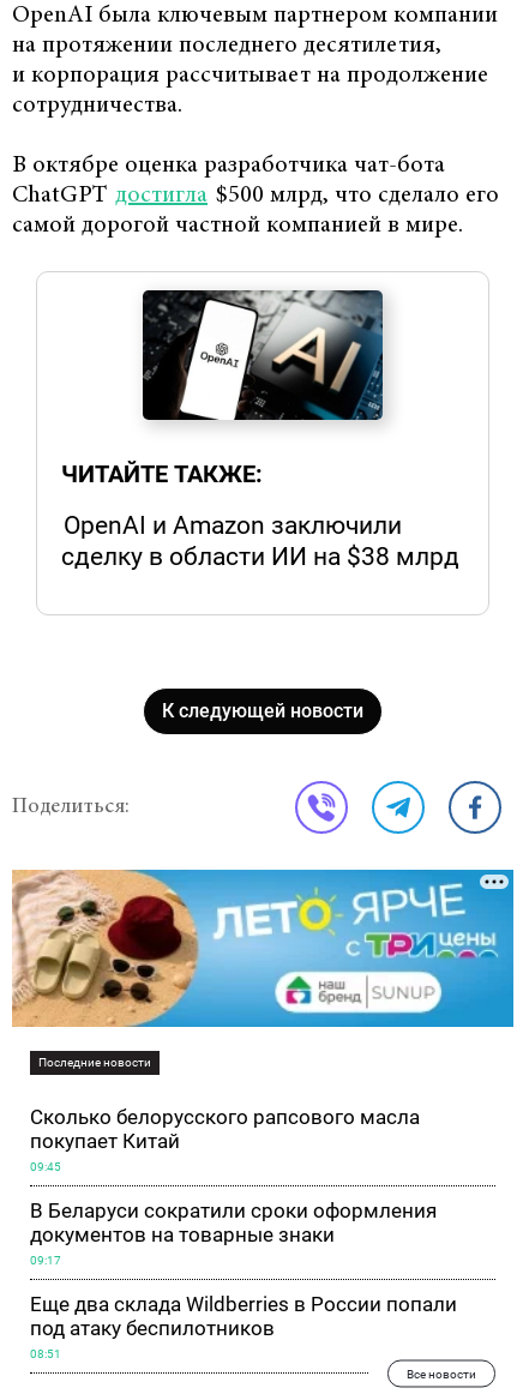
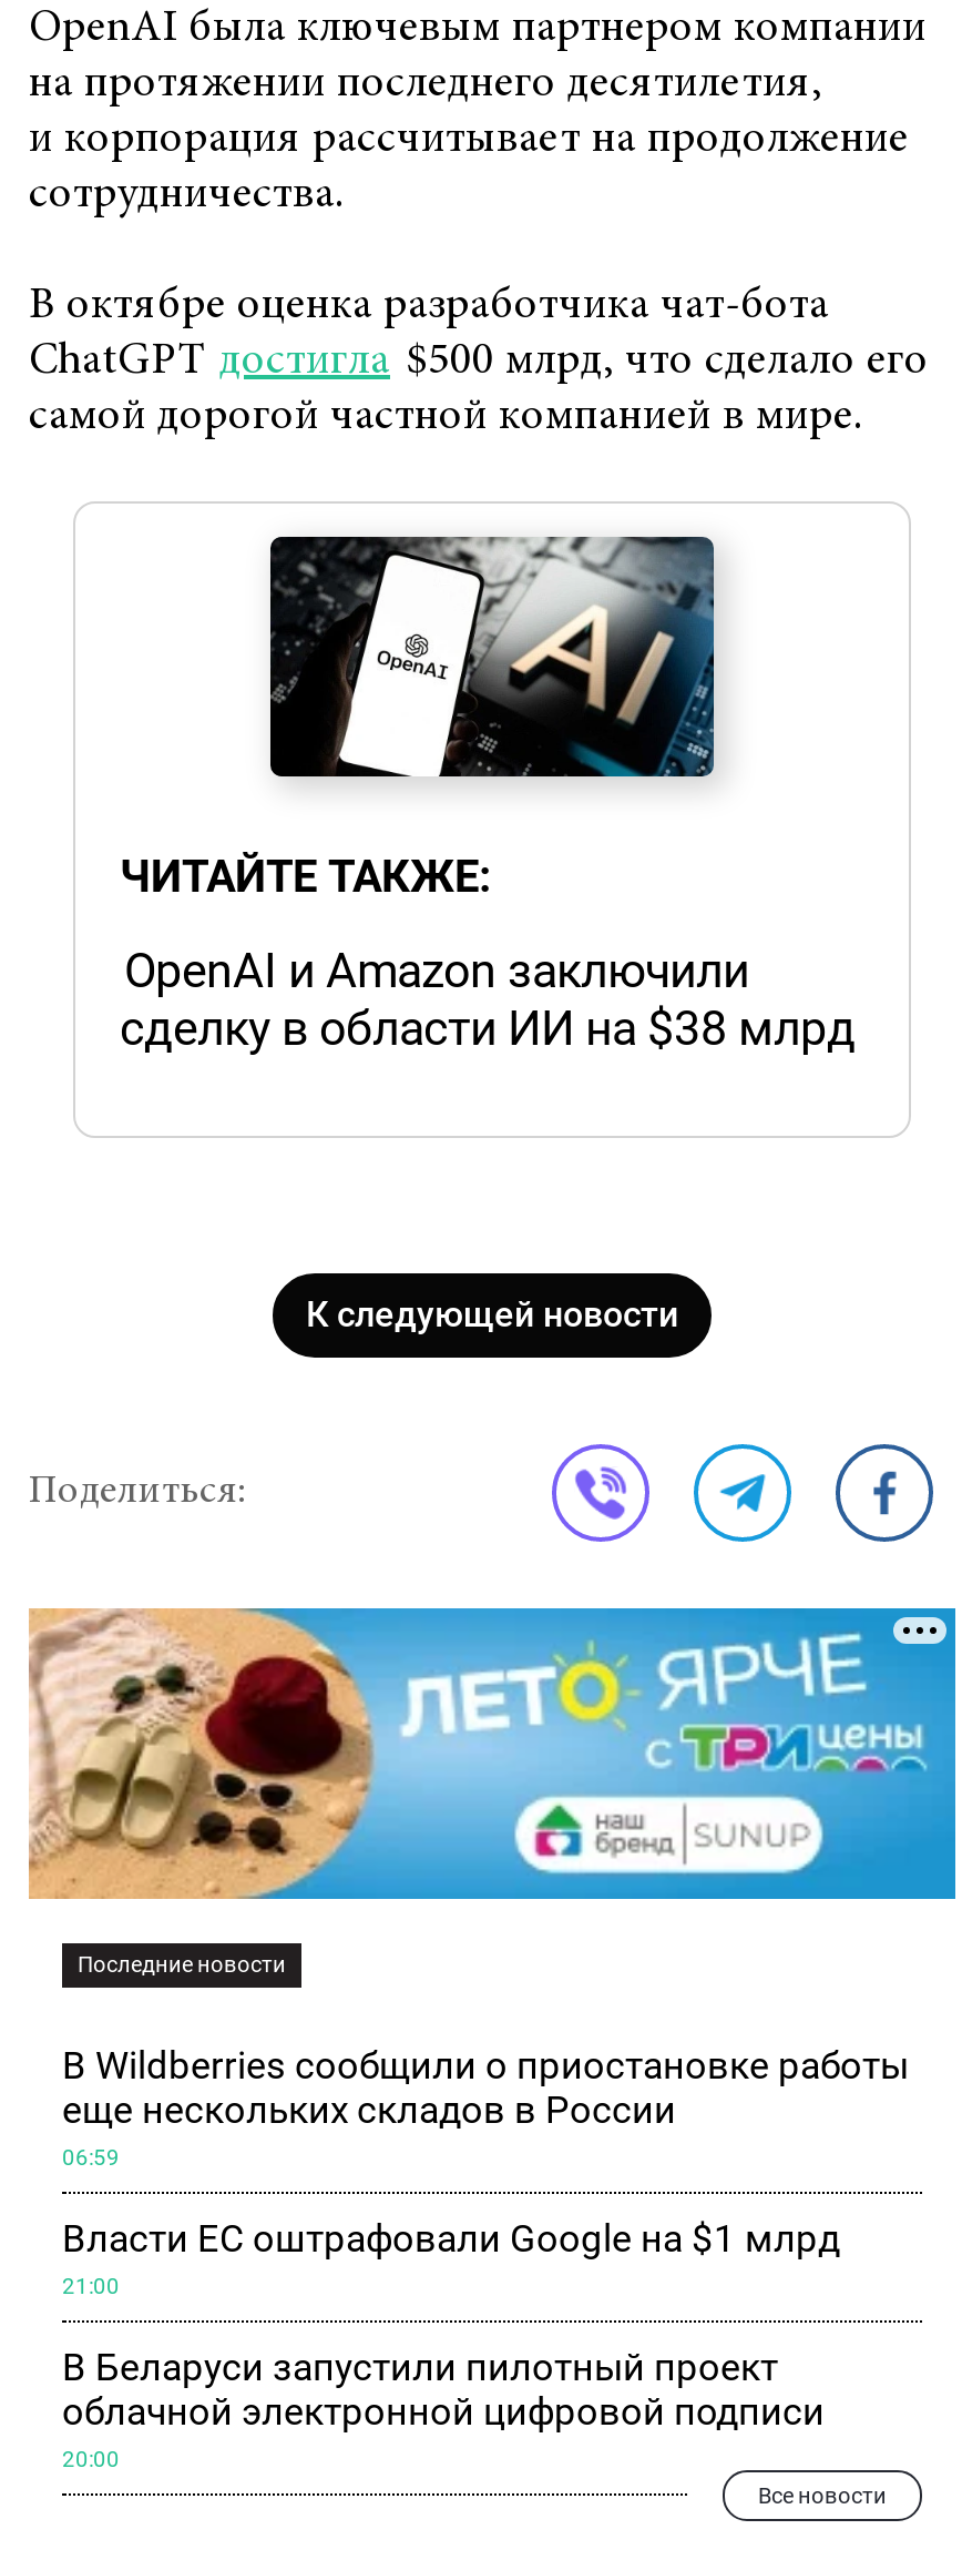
- Сколько белорусского рапсового масла
- покупает Китай
+ В Wildberries сообщили о приостановке работы
+ еще нескольких складов в России

- 09:45
+ 06:59

- В Беларуси сократили сроки оформления
- документов на товарные знаки
+ Власти ЕС оштрафовали Google на $1 млрд

- 09:17
+ 21:00

- Еще два склада Wildberries в России попали
- под атаку беспилотников
+ В Беларуси запустили пилотный проект
+ облачной электронной цифровой подписи

- 08:51
+ 20:00
